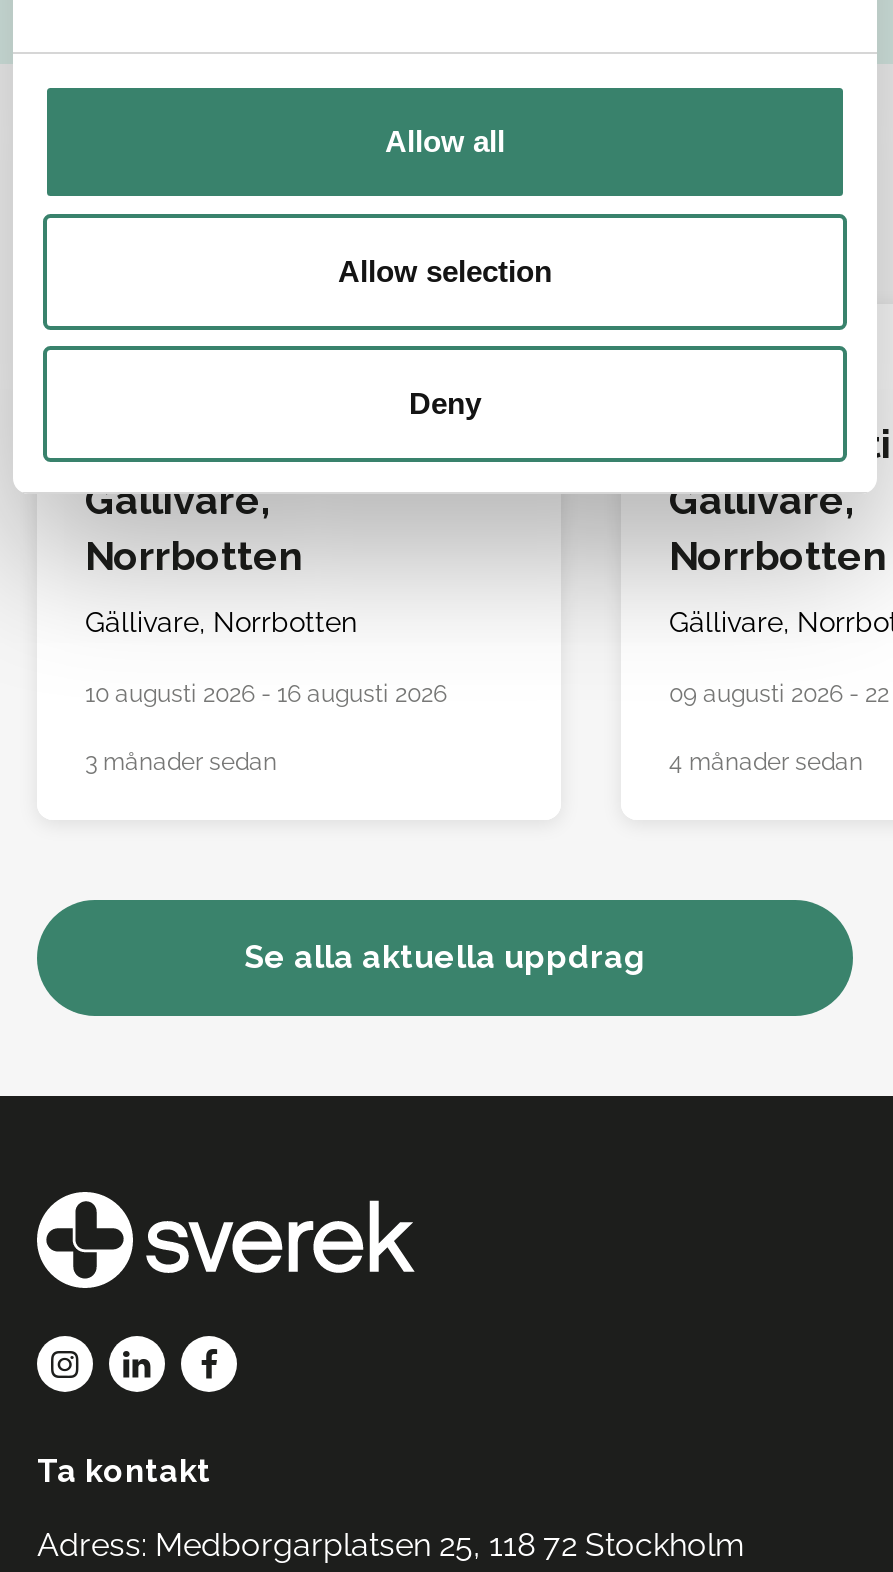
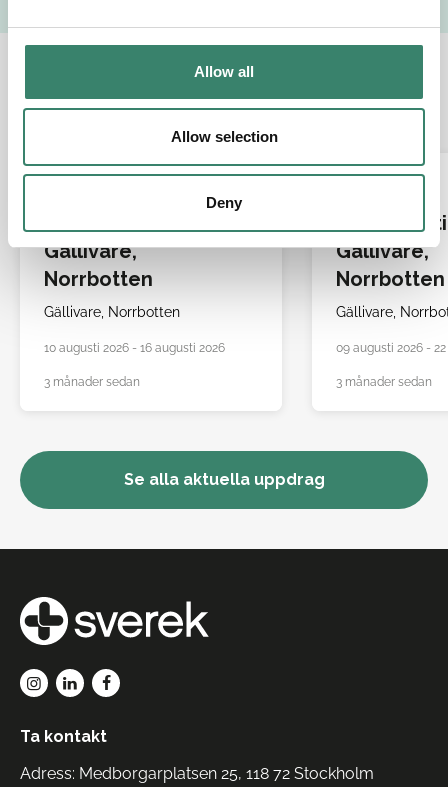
- 4 månader sedan
+ 3 månader sedan
